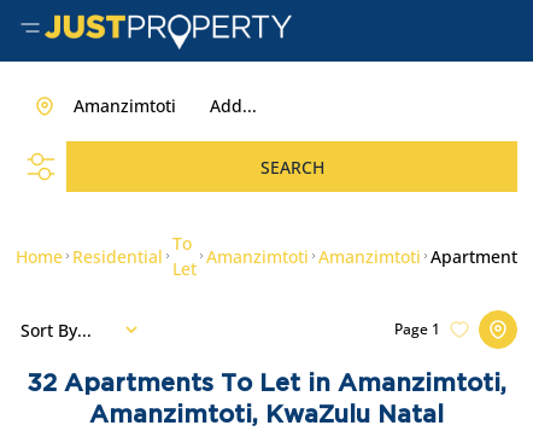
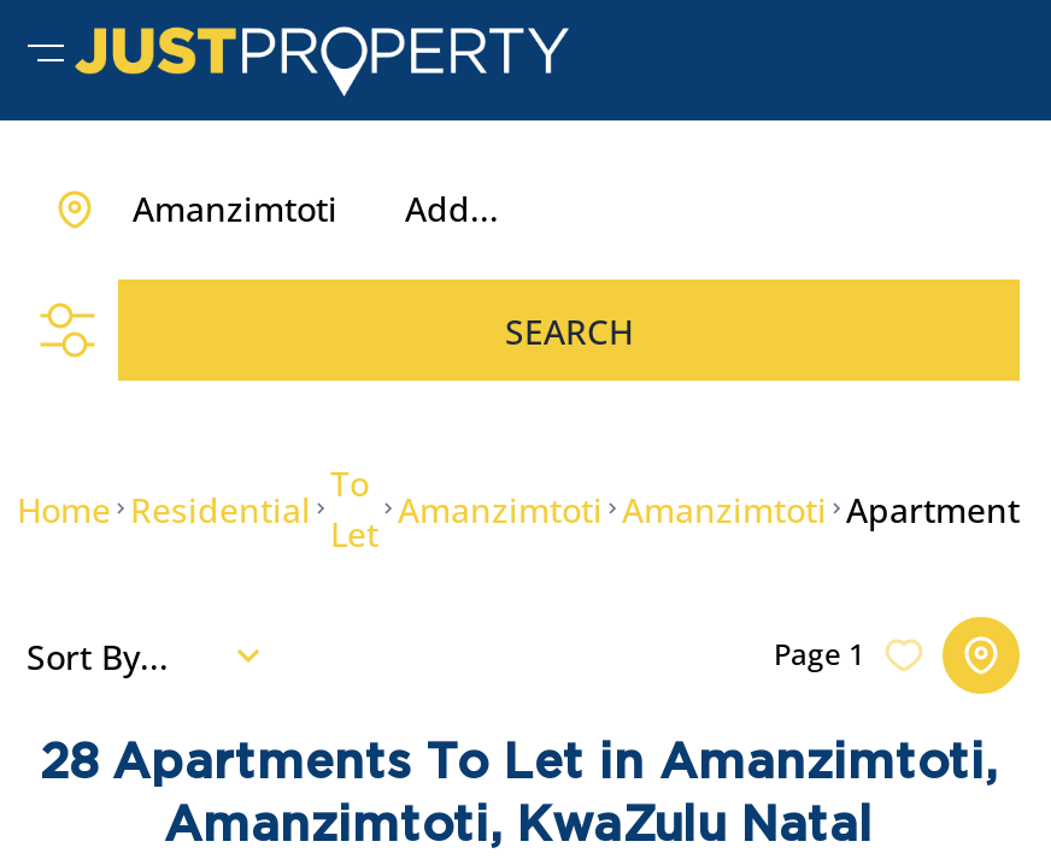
- 32 Apartments To Let in Amanzimtoti,
+ 28 Apartments To Let in Amanzimtoti,
